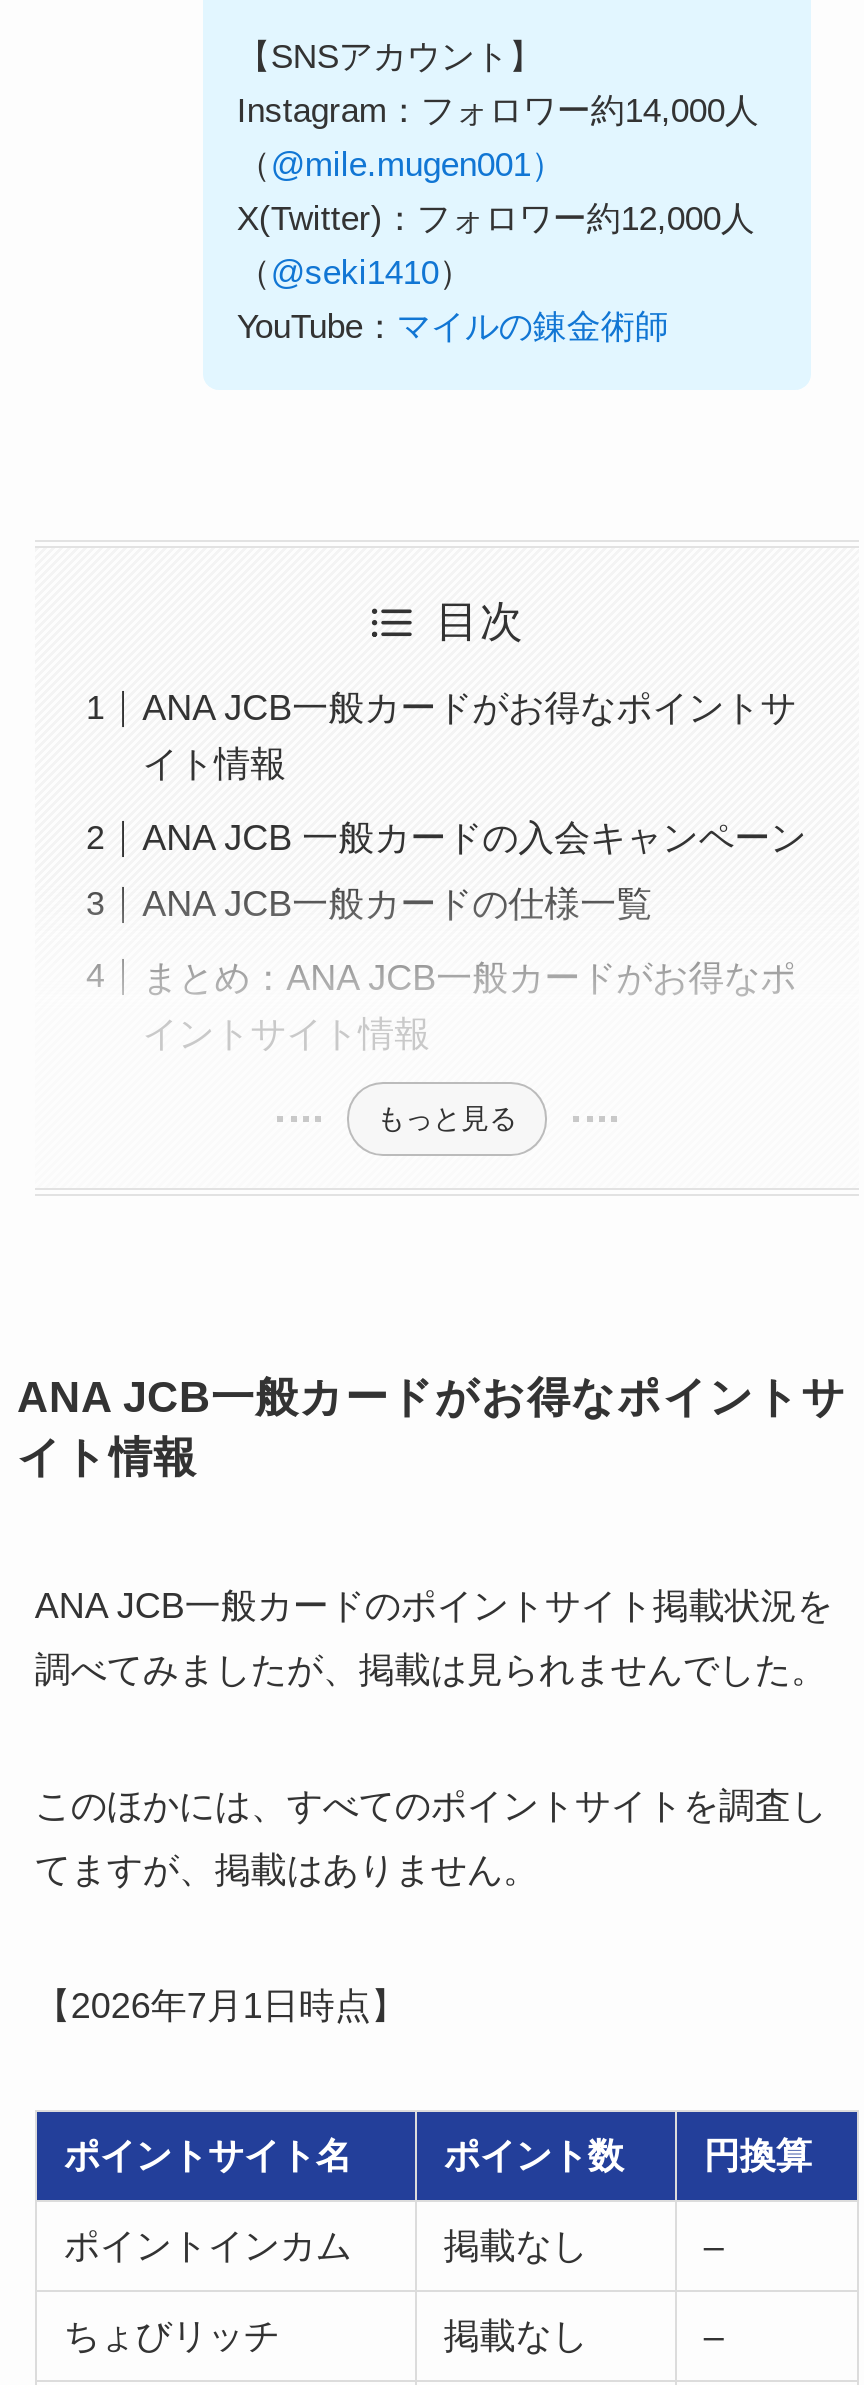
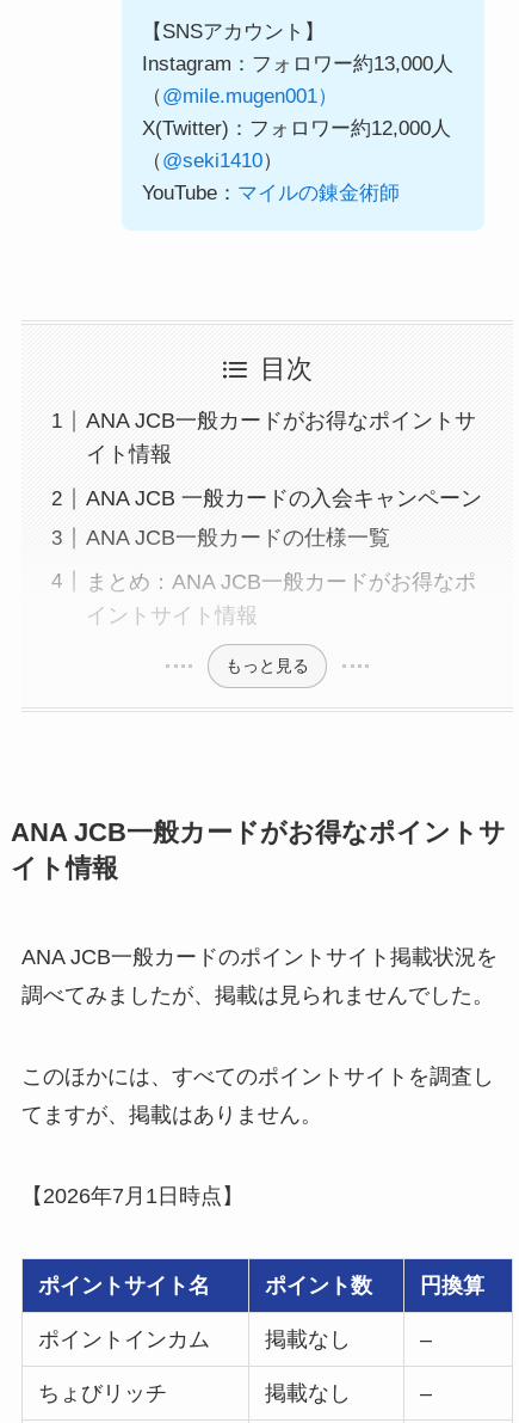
- Instagram：フォロワー約14,000人
+ Instagram：フォロワー約13,000人
